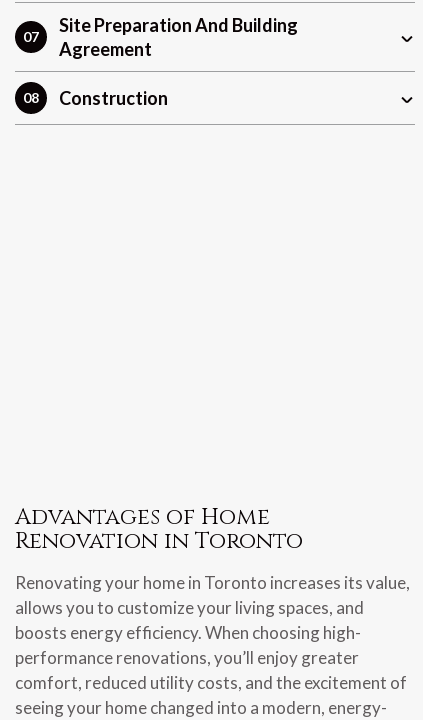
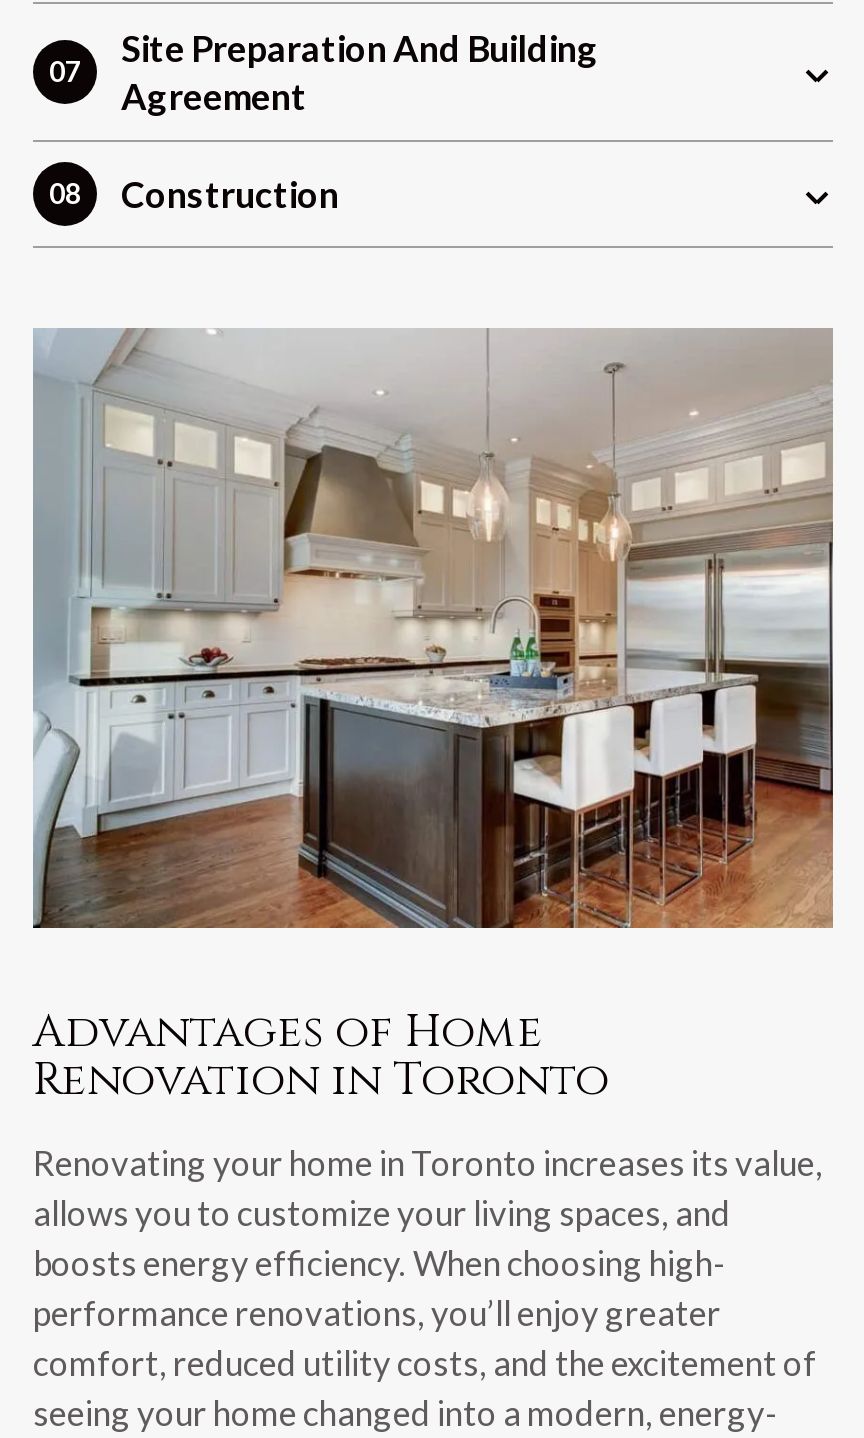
+ [image]
